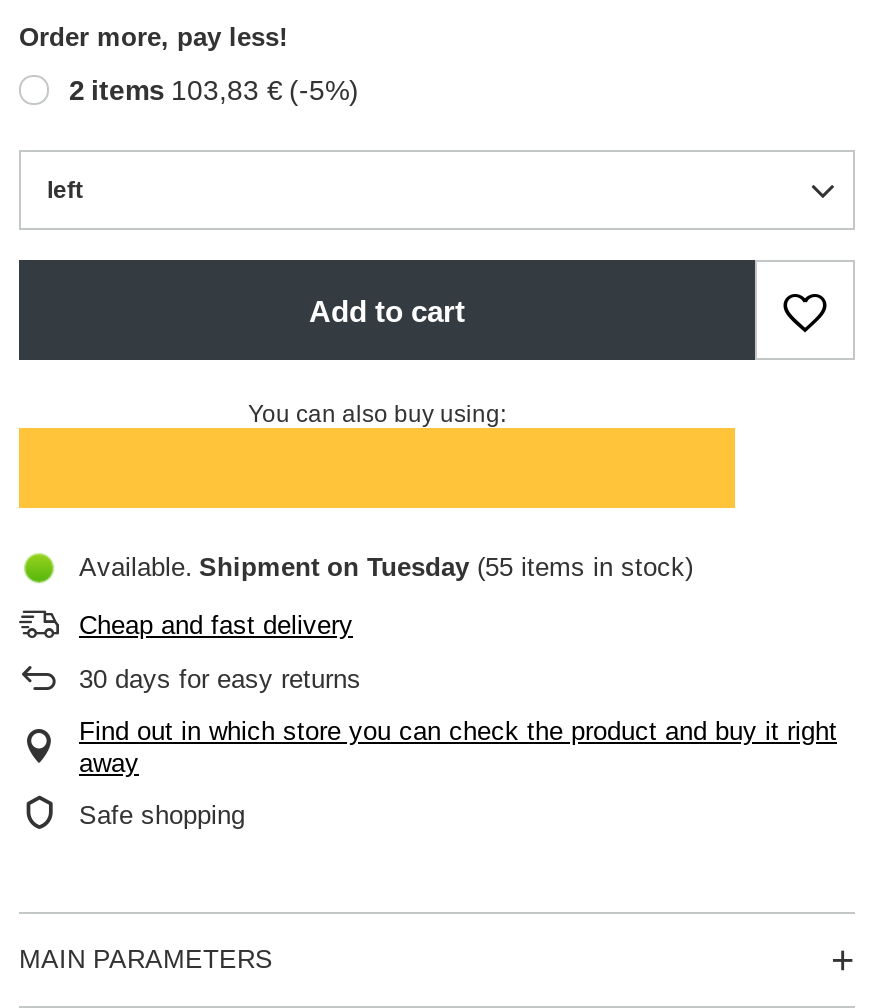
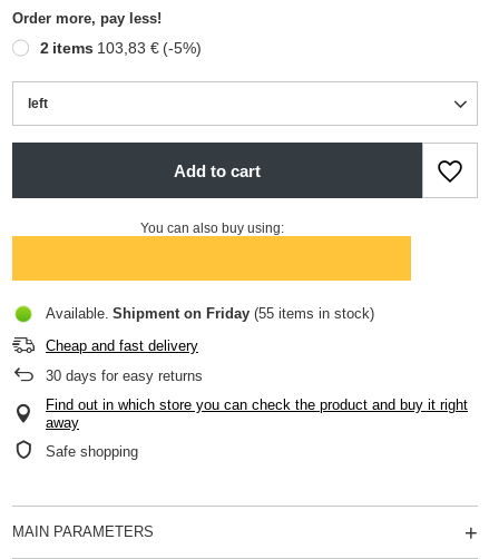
- Available Shipment on Tuesday (55 items in stock)
+ Available Shipment on Friday (55 items in stock)
